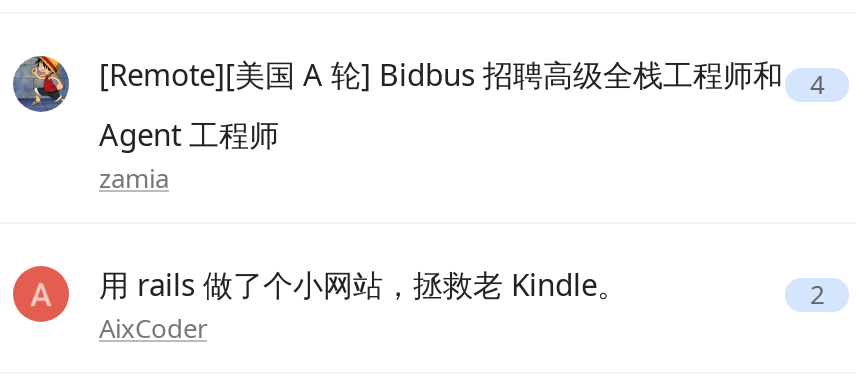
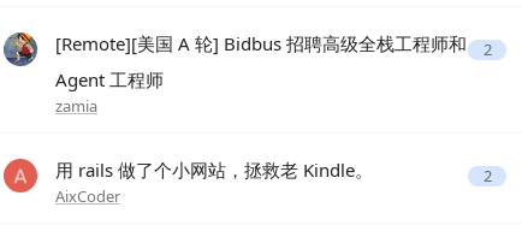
- [Remote][美国 A 轮] Bidbus 招聘高级全栈工程师和 4
+ [Remote][美国 A 轮] Bidbus 招聘高级全栈工程师和 2
